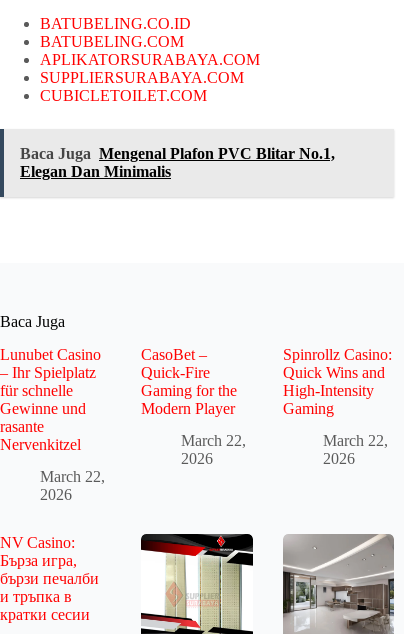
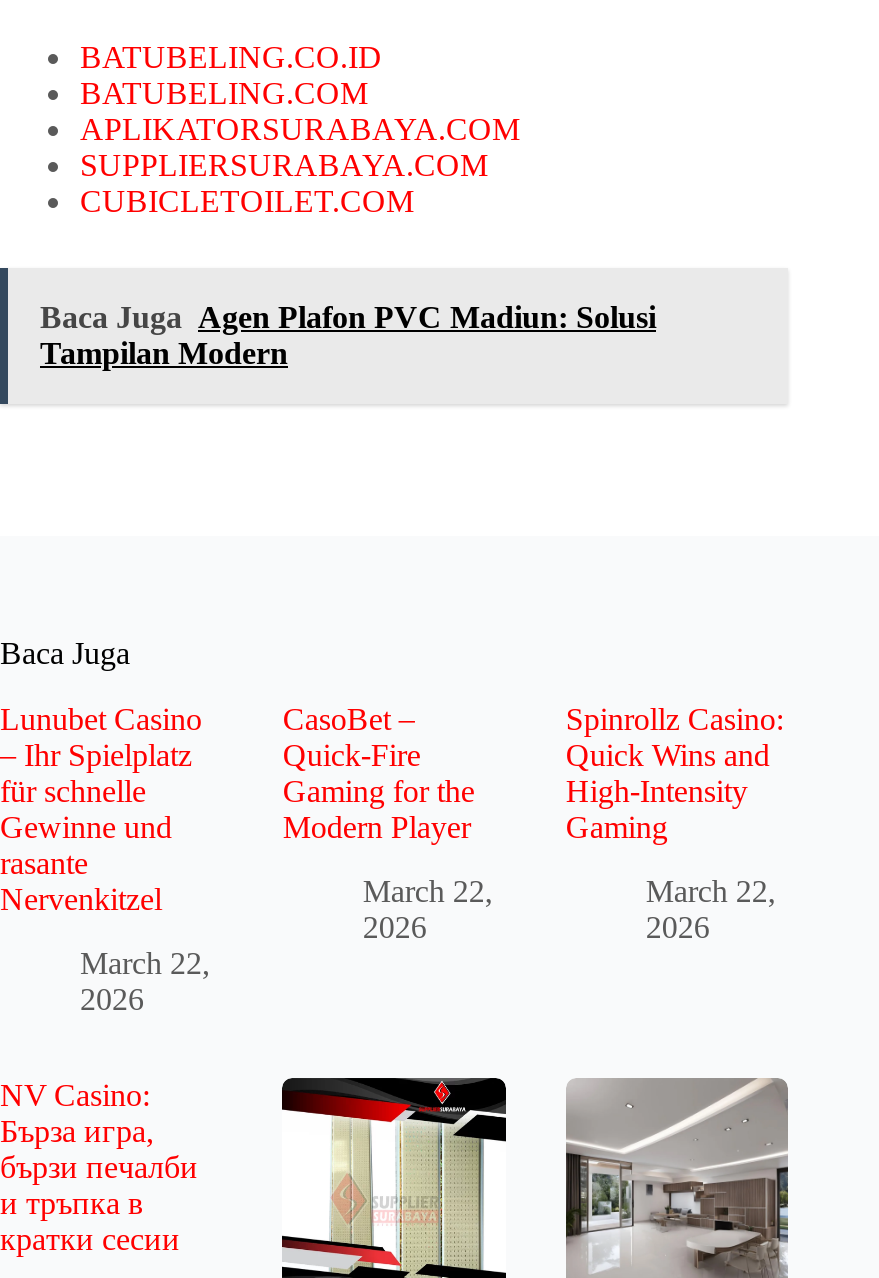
- Baca Juga Mengenal Plafon PVC Blitar No.1,
- Elegan Dan Minimalis
+ Baca Juga Agen Plafon PVC Madiun: Solusi
+ Tampilan Modern
